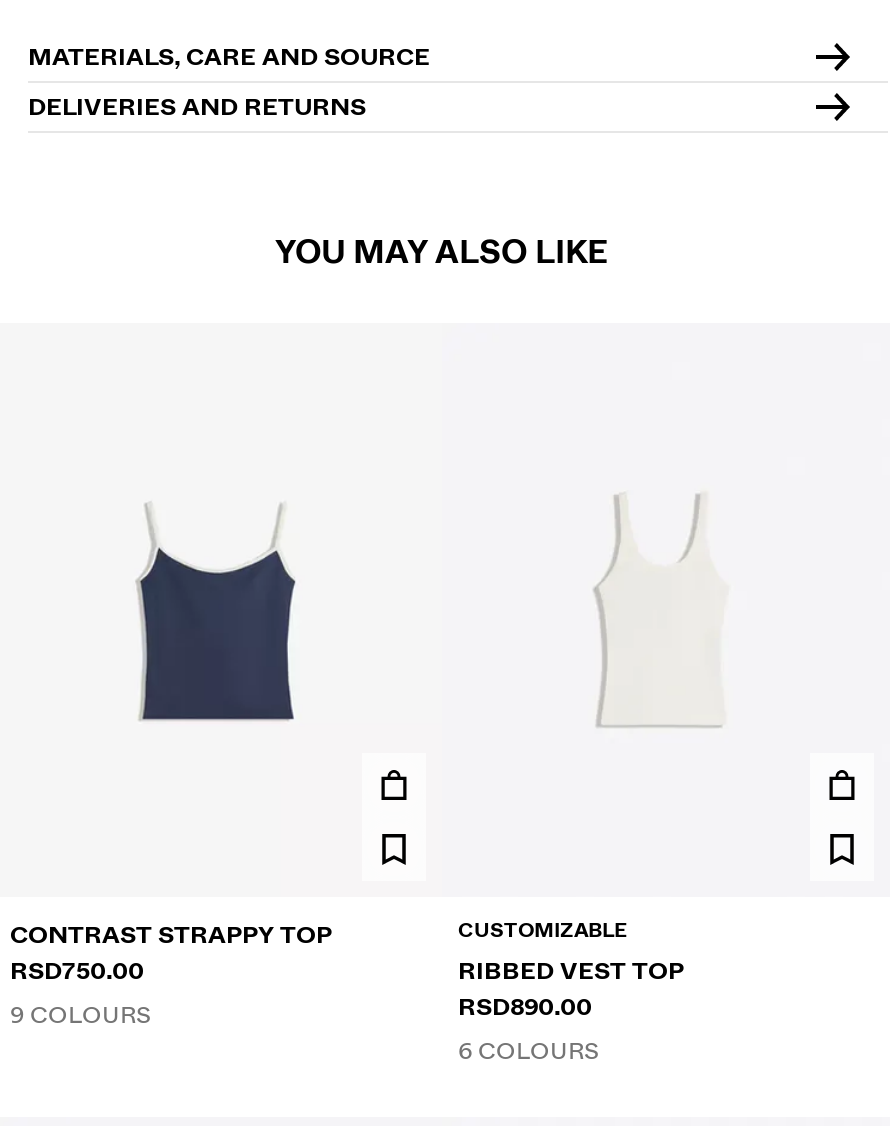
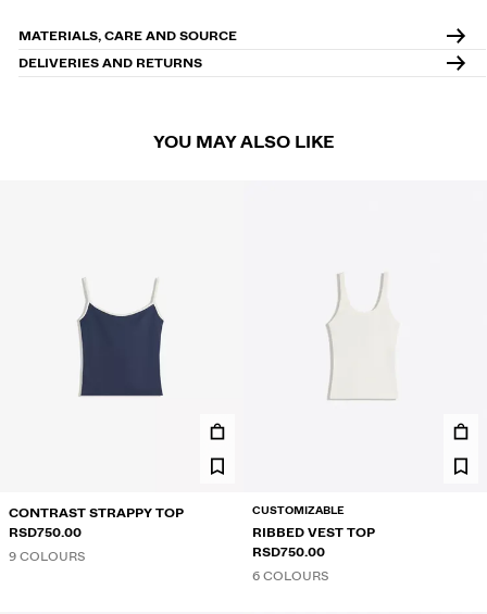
- RSD890.00
+ RSD750.00
